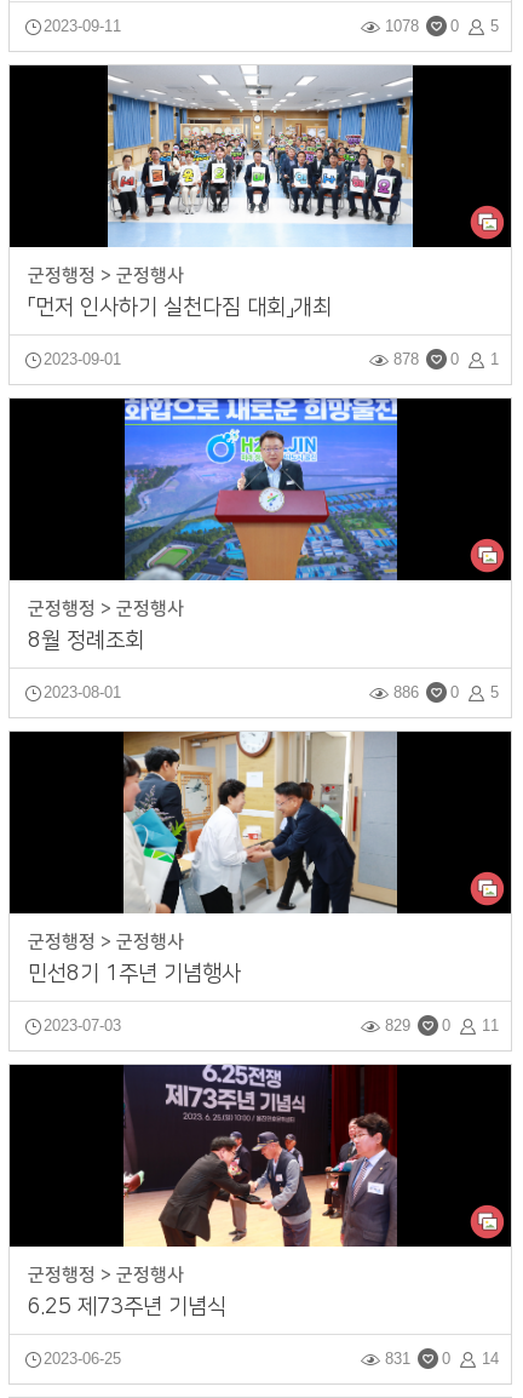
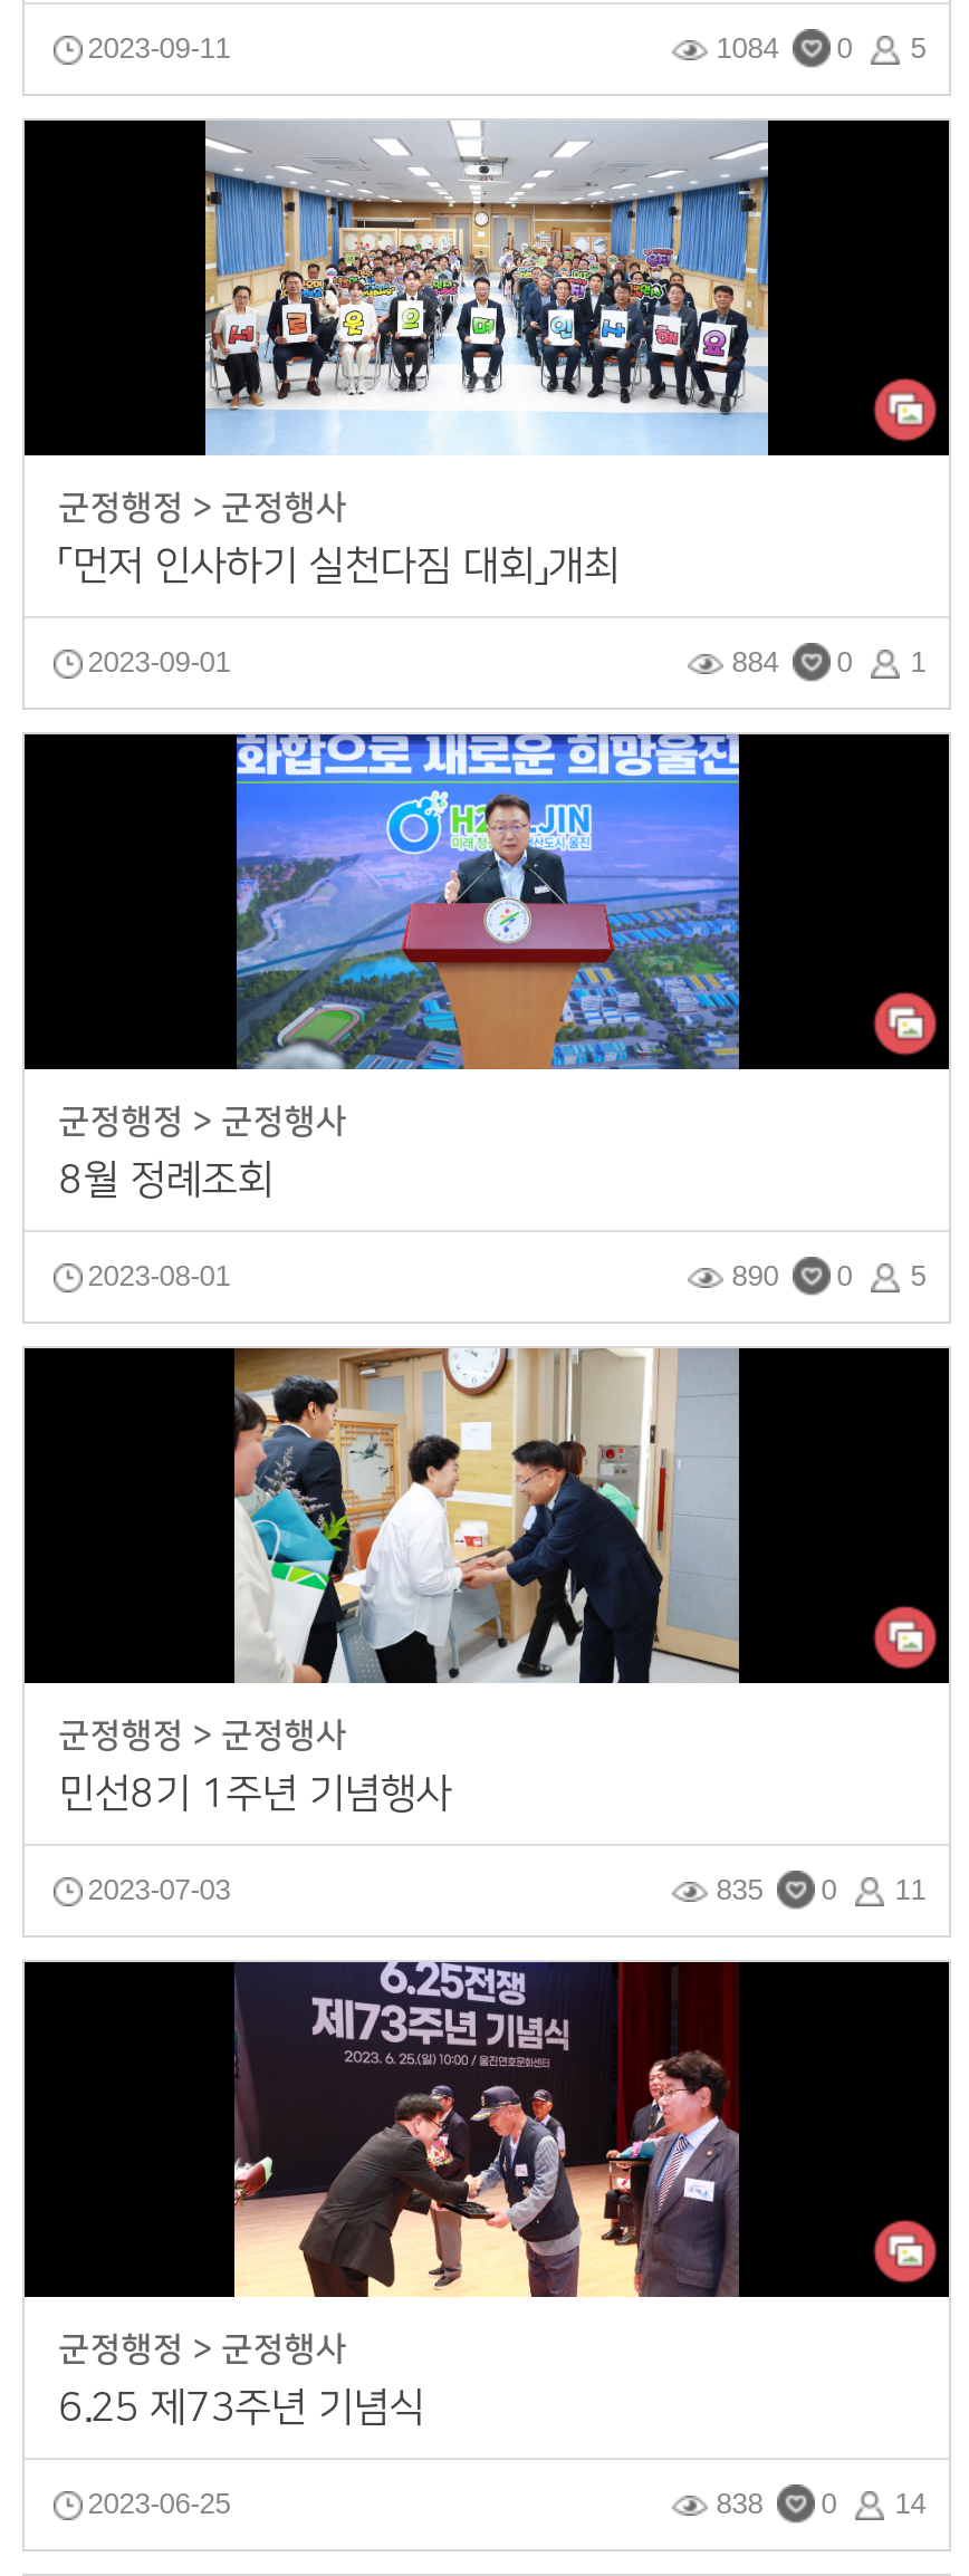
- 1078 0 5
+ 1084 0 5

- 878 0 1
+ 884 0 1

- 886 0 5
+ 890 0 5

- 829 0 11
+ 835 0 11

- 831 0 14
+ 838 0 14
